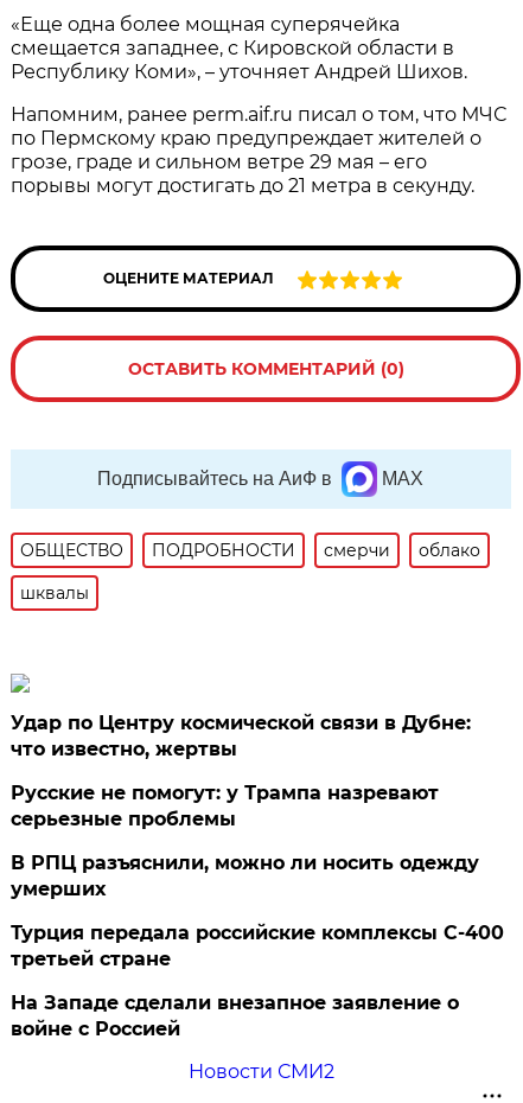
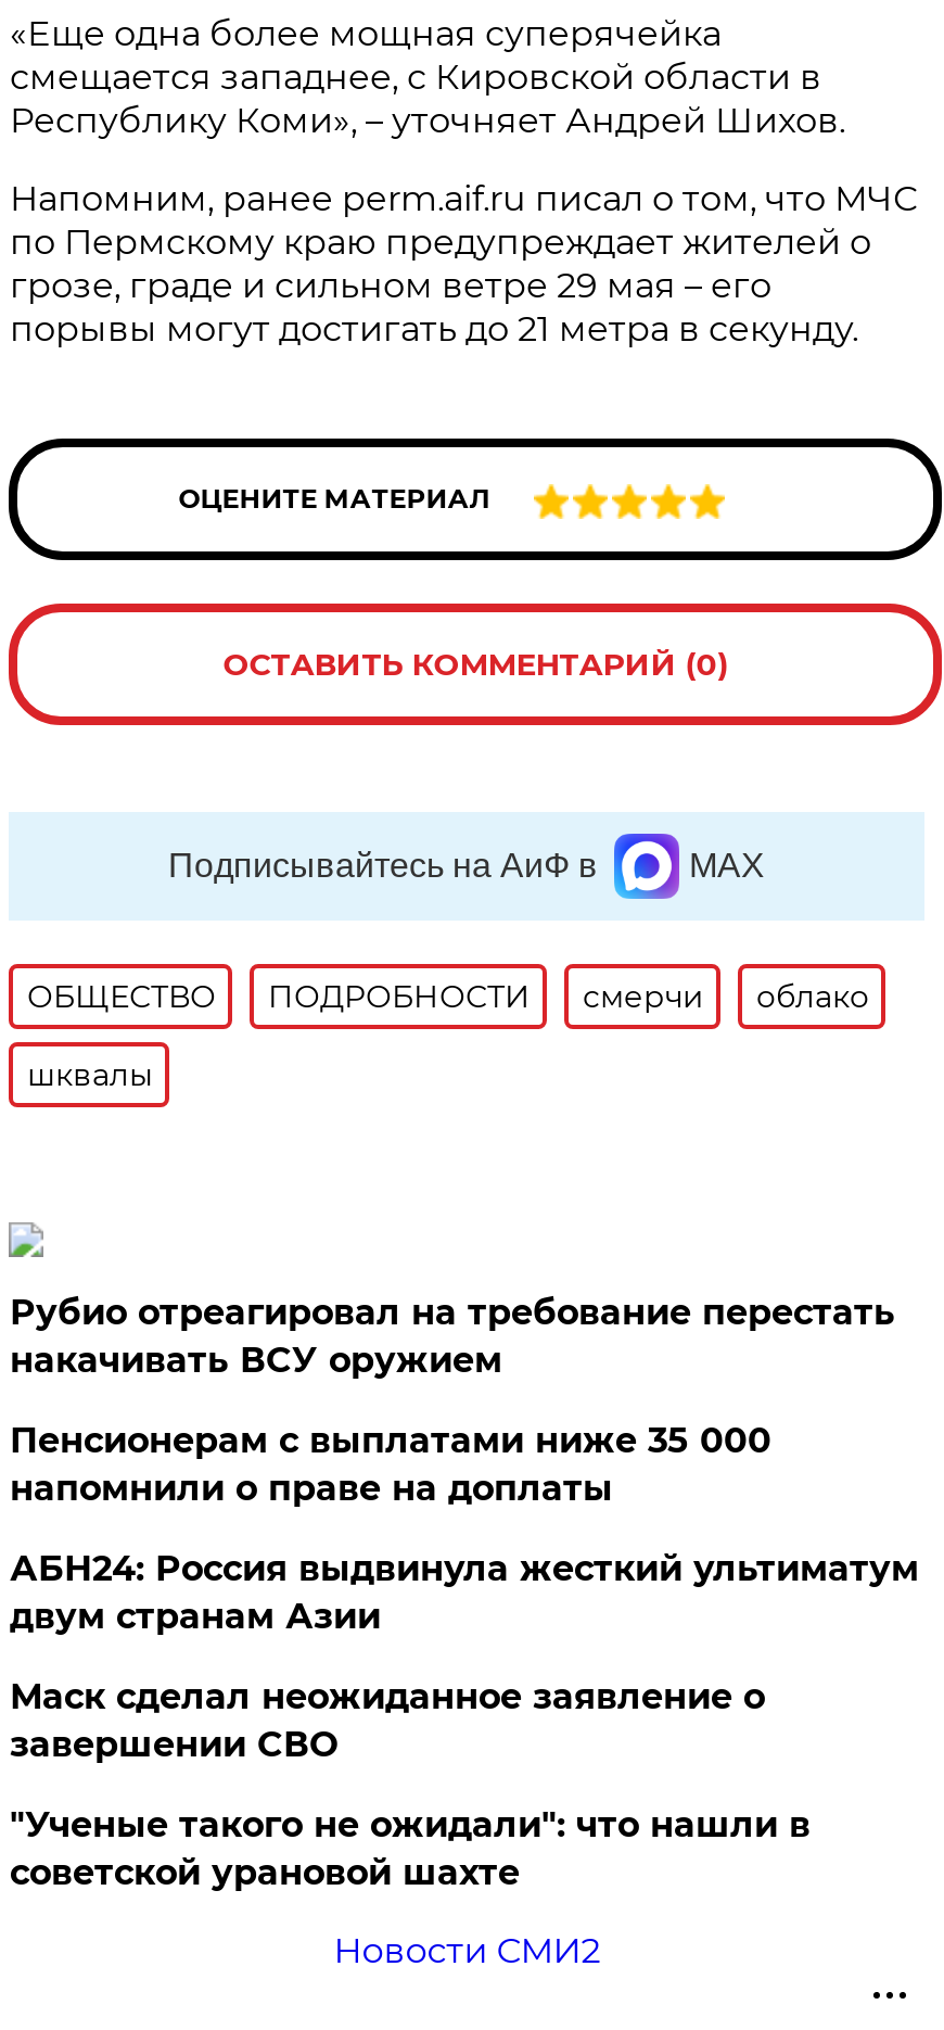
- Удар по Центру космической связи в Дубне:
- что известно, жертвы
+ Рубио отреагировал на требование перестать
+ накачивать ВСУ оружием

- Русские не помогут: у Трампа назревают
- серьезные проблемы
+ Пенсионерам с выплатами ниже 35 000
+ напомнили о праве на доплаты

- В РПЦ разъяснили, можно ли носить одежду
- умерших
+ АБН24: Россия выдвинула жесткий ультиматум
+ двум странам Азии

- Турция передала российские комплексы С-400
- третьей стране
+ Маск сделал неожиданное заявление о
+ завершении СВО

- На Западе сделали внезапное заявление о
- войне с Россией
+ "Ученые такого не ожидали": что нашли в
+ советской урановой шахте
